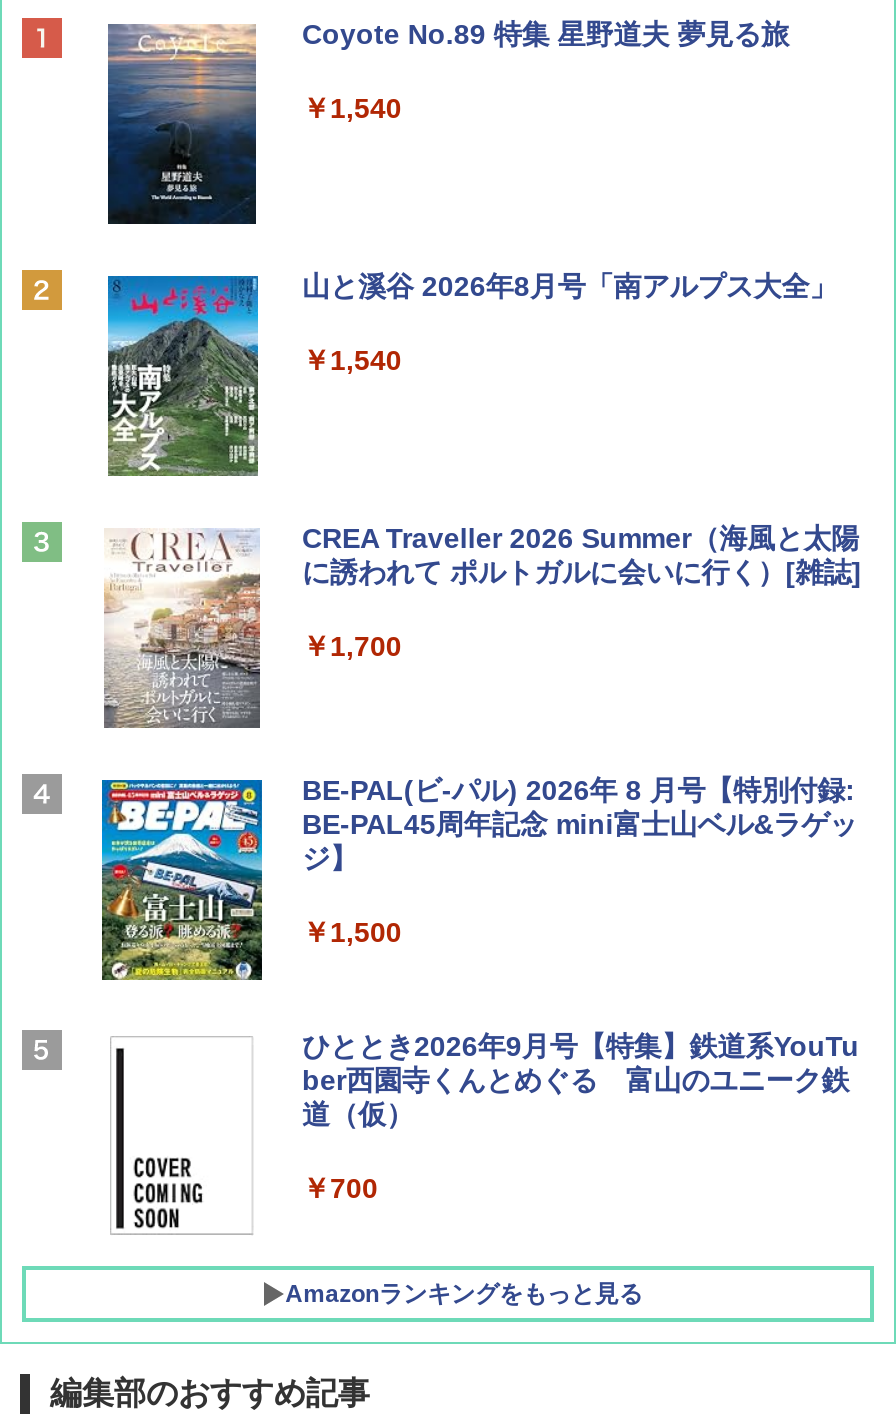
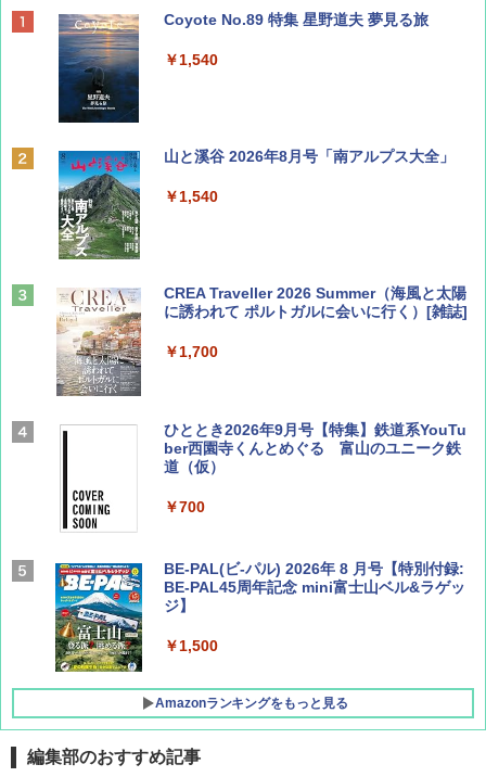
moved down: [image] | BE-PAL(ビ-パル) 2026年 8 月号【特別付録: | BE-PAL45周年記念 mini富士山ベル&ラゲッ | ジ】 | ￥1,500

moved up: ひととき2026年9月号【特集】鉄道系YouTu | ber西園寺くんとめぐる 富山のユニーク鉄 | 道（仮） | ￥700
